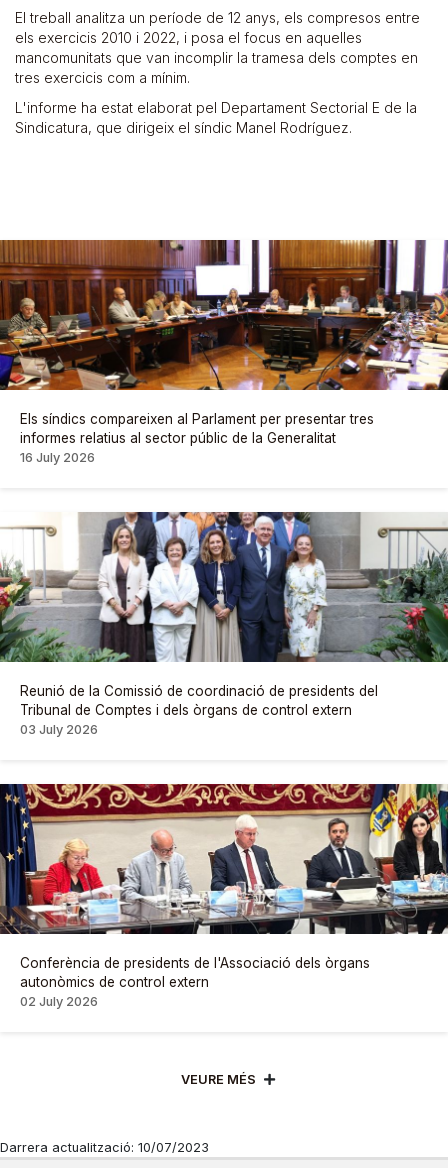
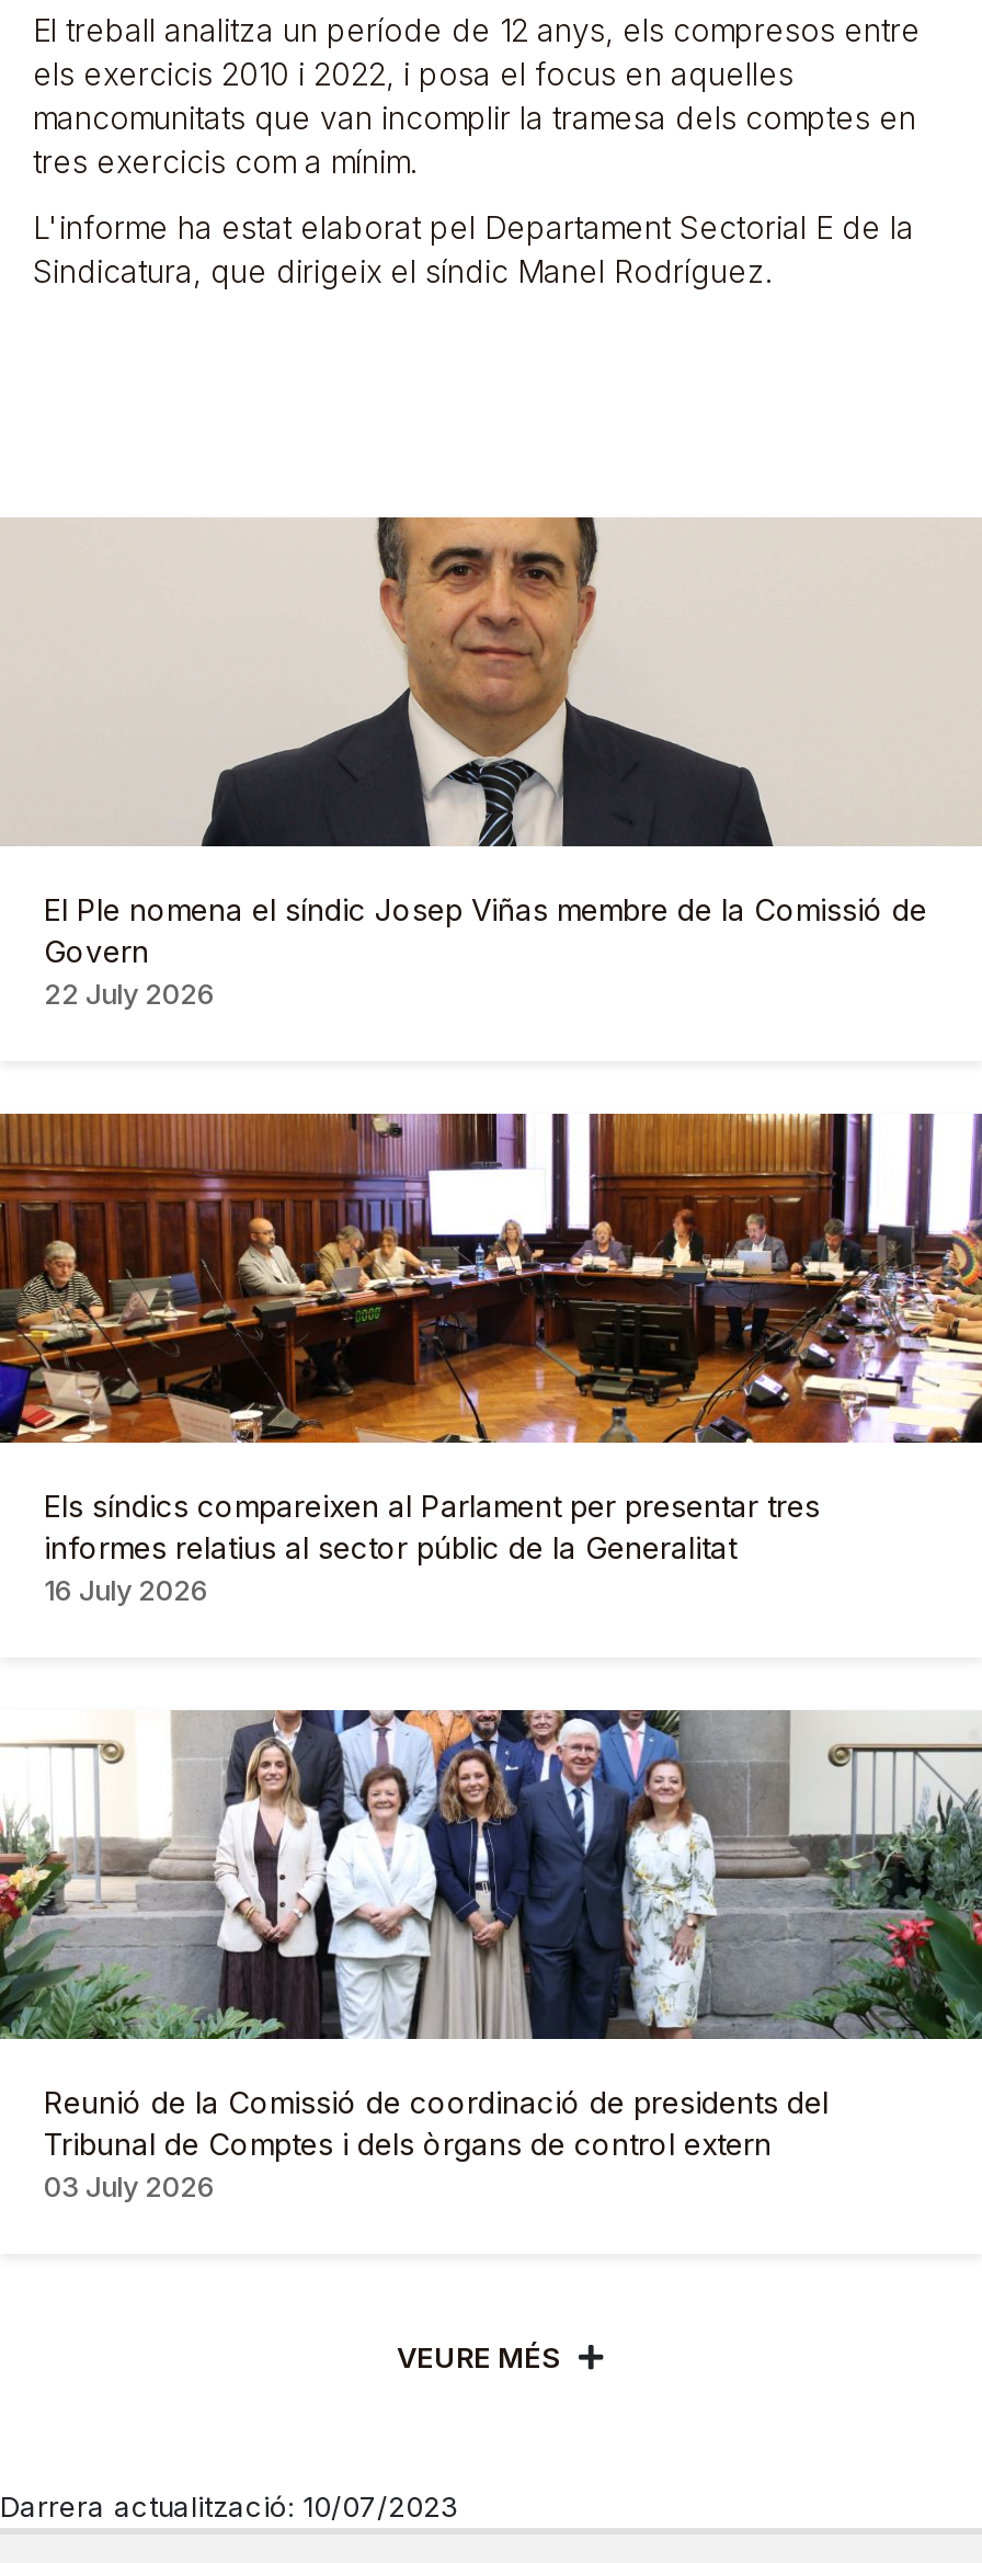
+ [image]
+ El Ple nomena el síndic Josep Viñas membre de la Comissió de
+ Govern
+ 22 July 2026

moved down: [image] | Els síndics compareixen al Parlament per presentar tres | informes relatius al sector públic de la Generalitat | 16 July 2026 | Reunió de la Comissió de coordinació de presidents del | Tribunal de Comptes i dels òrgans de control extern | 03 July 2026

- [image]
- Conferència de presidents de l'Associació dels òrgans
- autonòmics de control extern
- 02 July 2026
